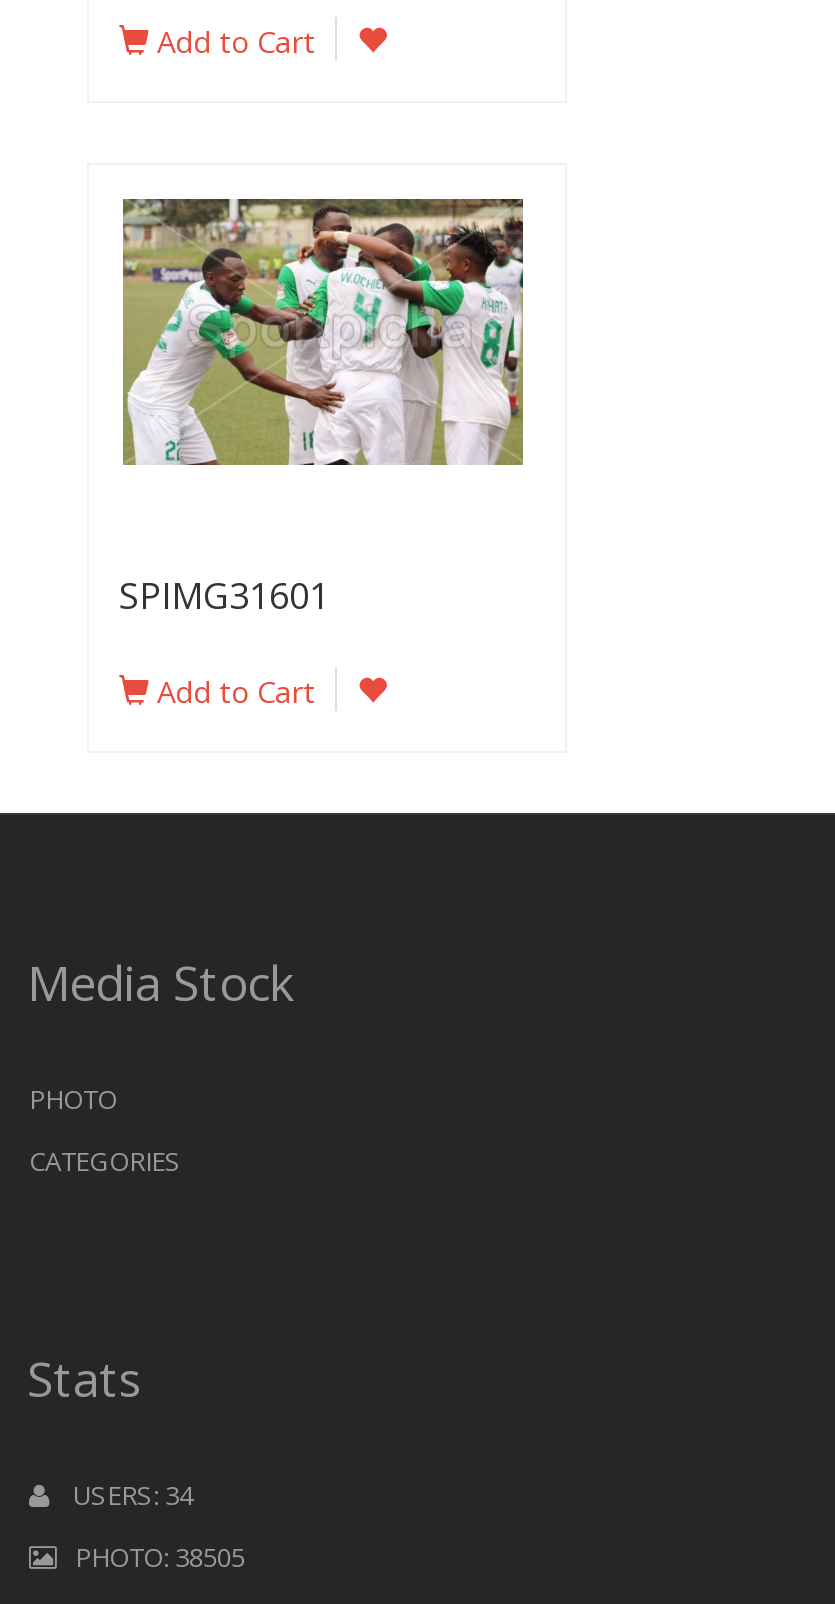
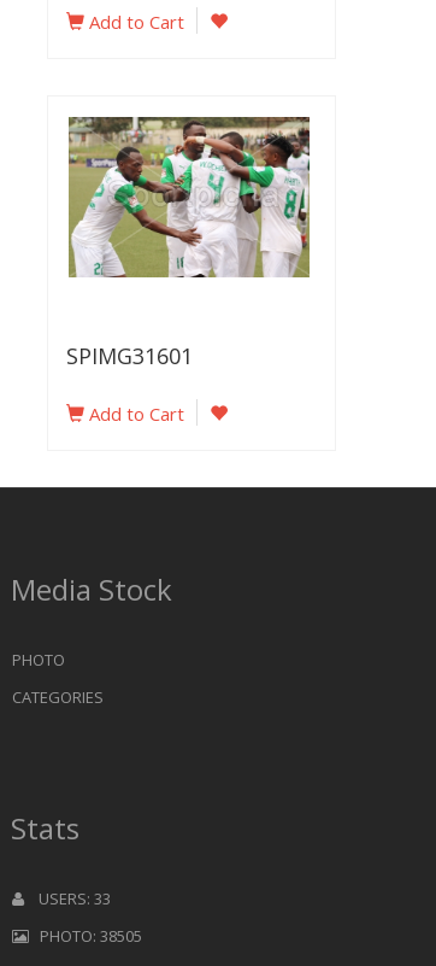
- USERS: 34
+ USERS: 33
